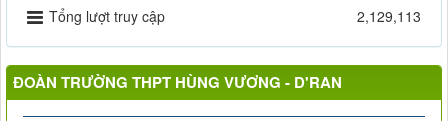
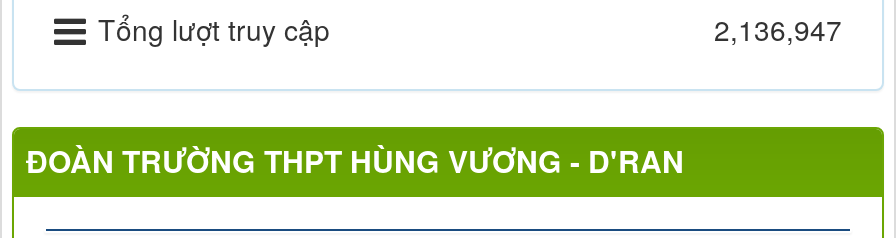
- 2,129,113
+ 2,136,947
